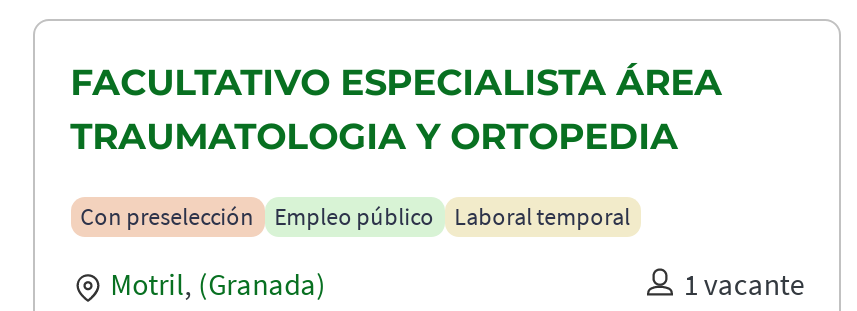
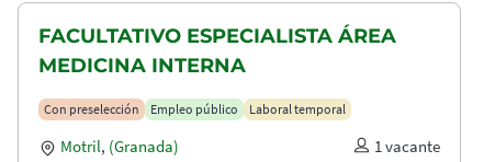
- TRAUMATOLOGIA Y ORTOPEDIA
+ MEDICINA INTERNA
